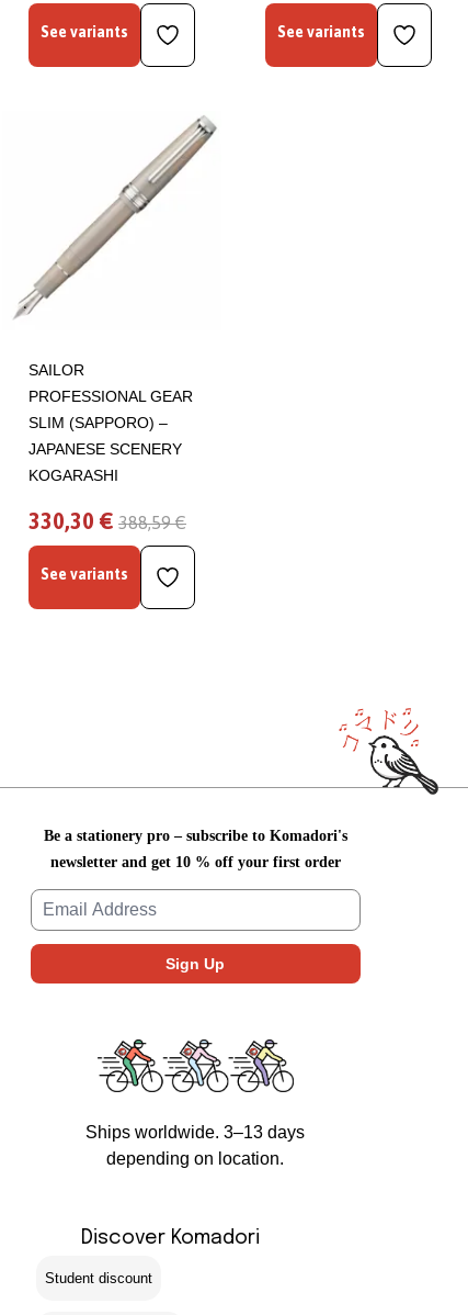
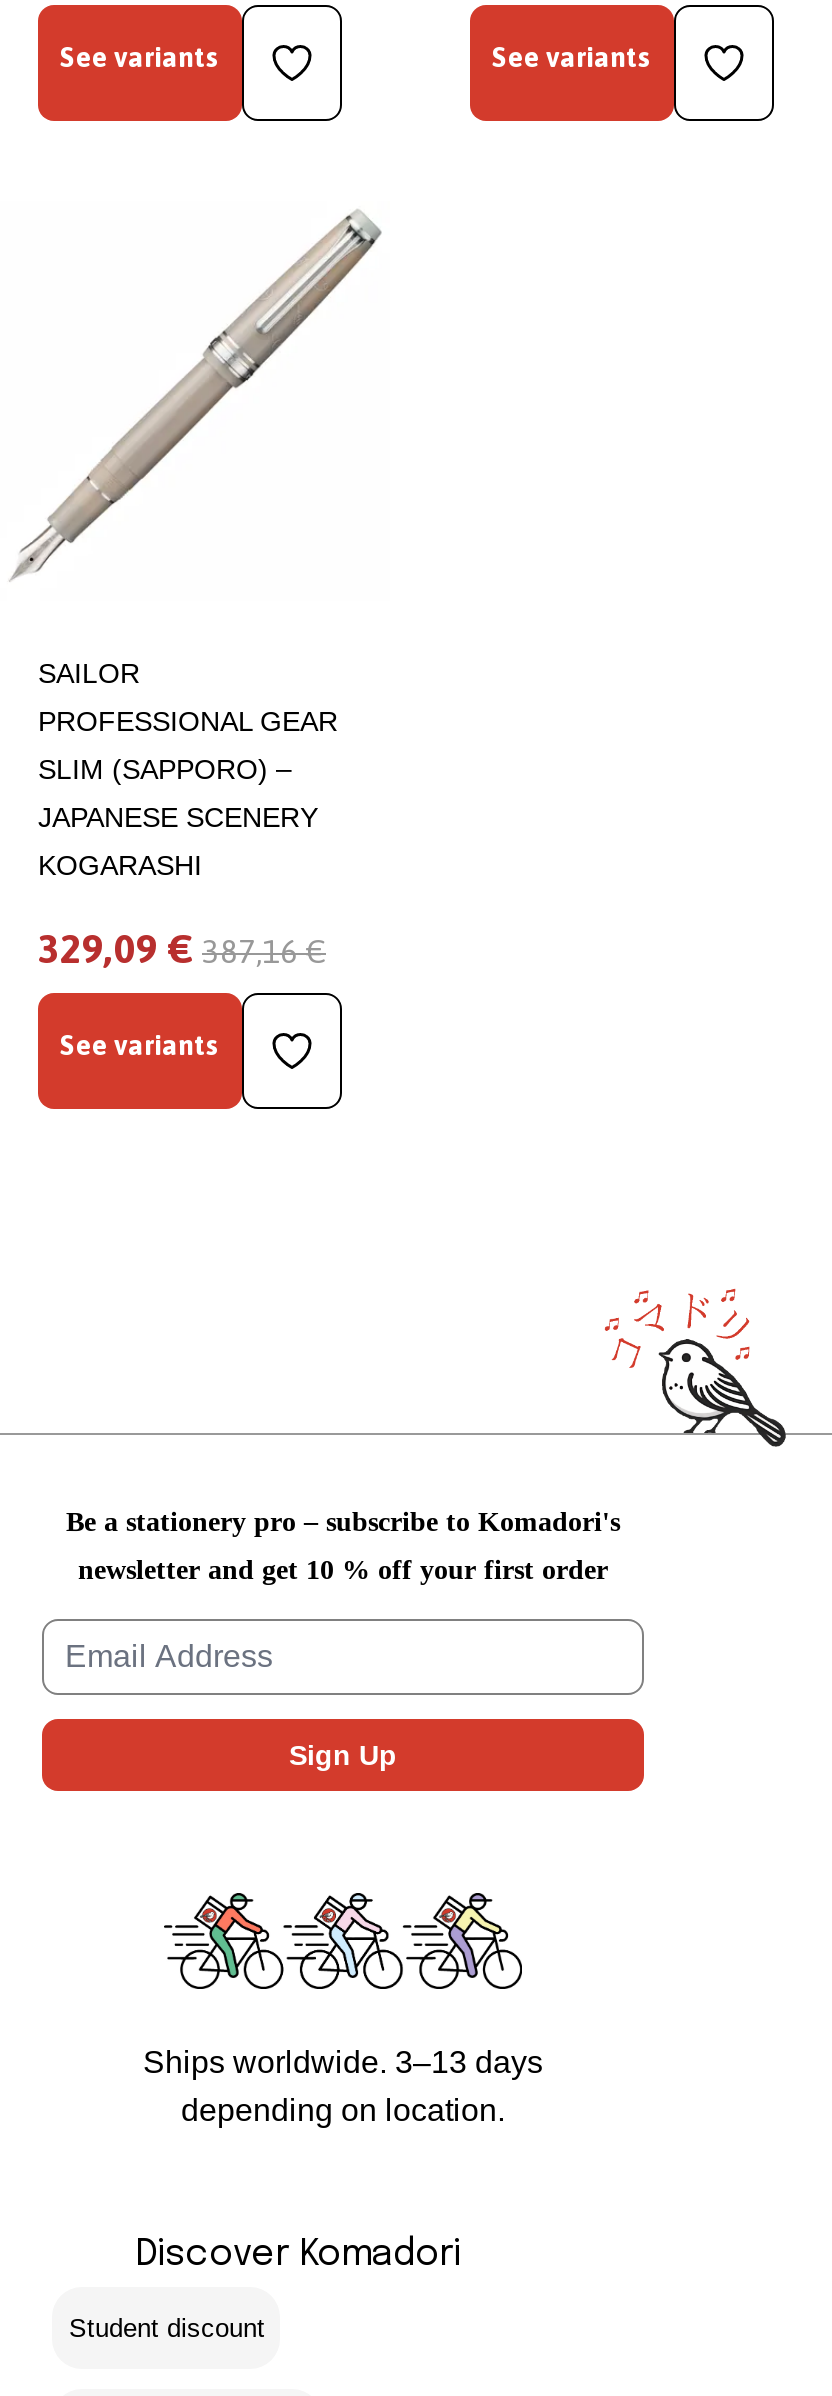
- 330,30 € 388,59 €
+ 329,09 € 387,16 €
